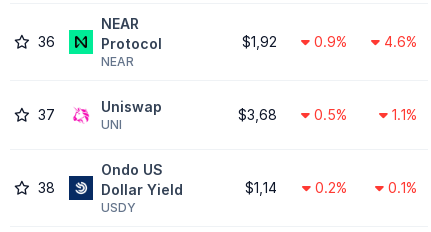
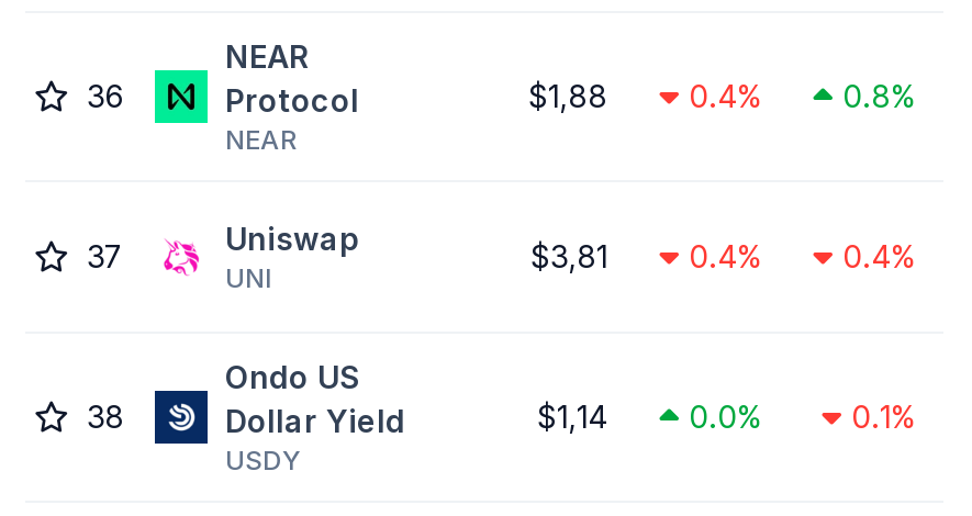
- $1,92
+ $1,88

- 0.9%
+ 0.4%

- 4.6%
+ 0.8%

- $3,68
+ $3,81

- 0.5%
+ 0.4%

- 1.1%
+ 0.4%

- 0.2%
+ 0.0%
